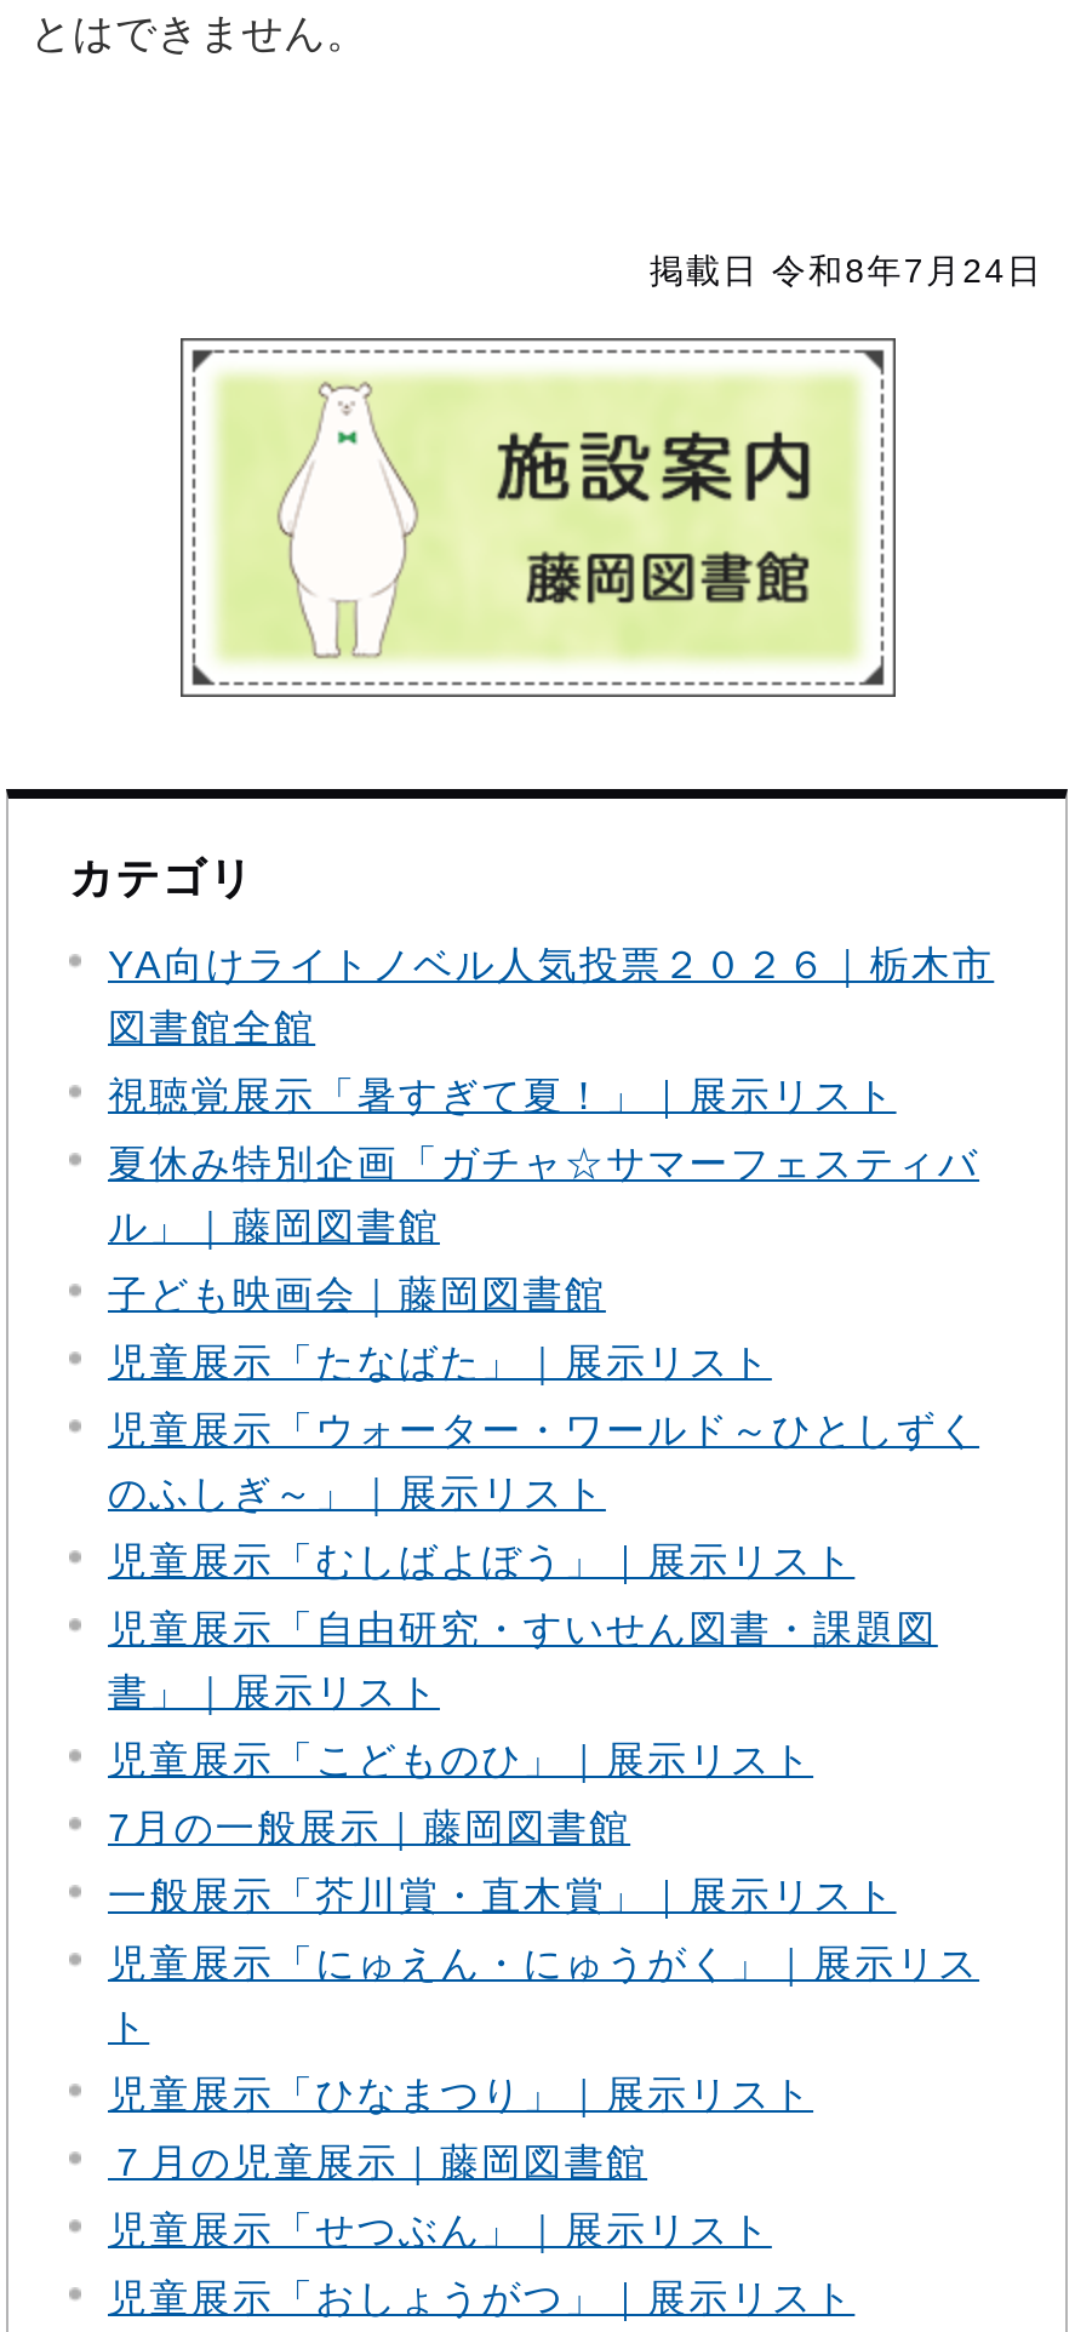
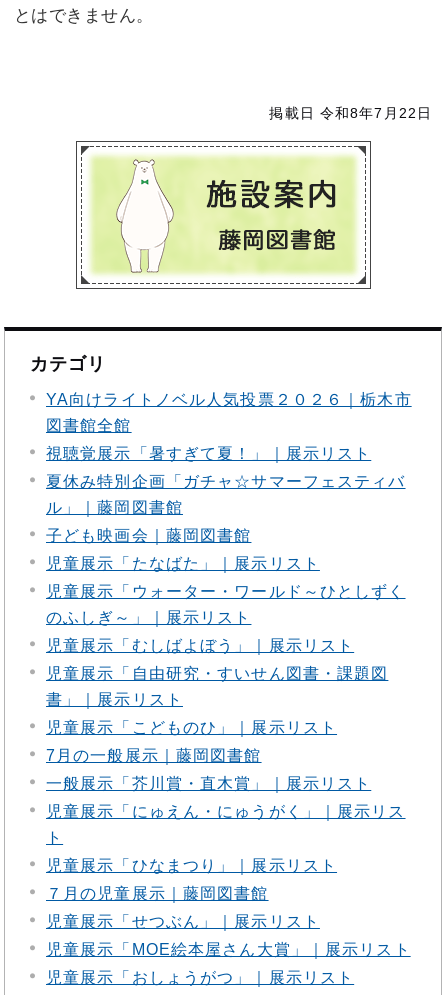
- 掲載日 令和8年7月24日
+ 掲載日 令和8年7月22日

+ 児童展示「MOE絵本屋さん大賞」｜展示リスト
